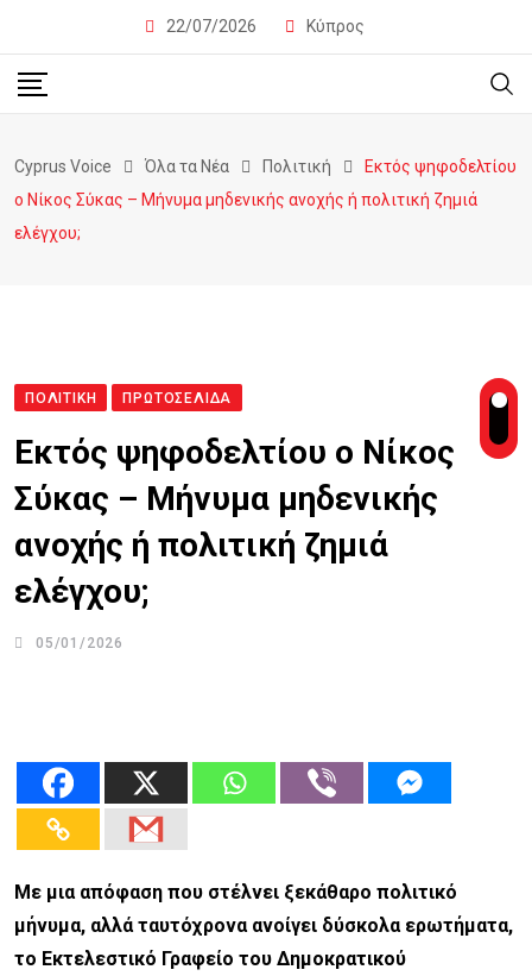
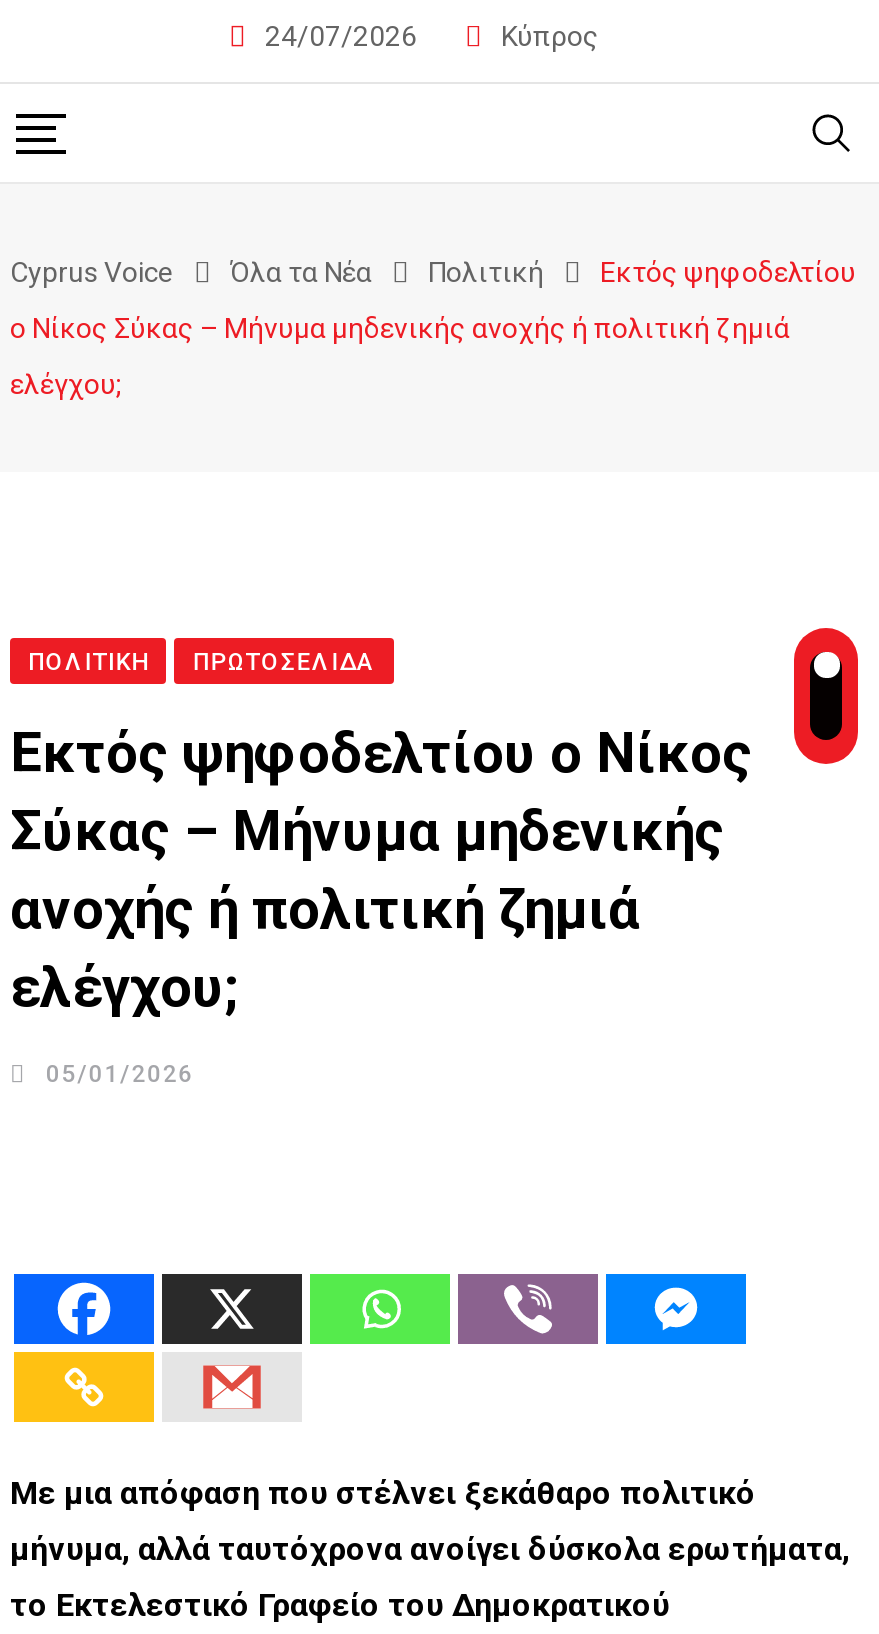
- 22/07/2026
+ 24/07/2026
